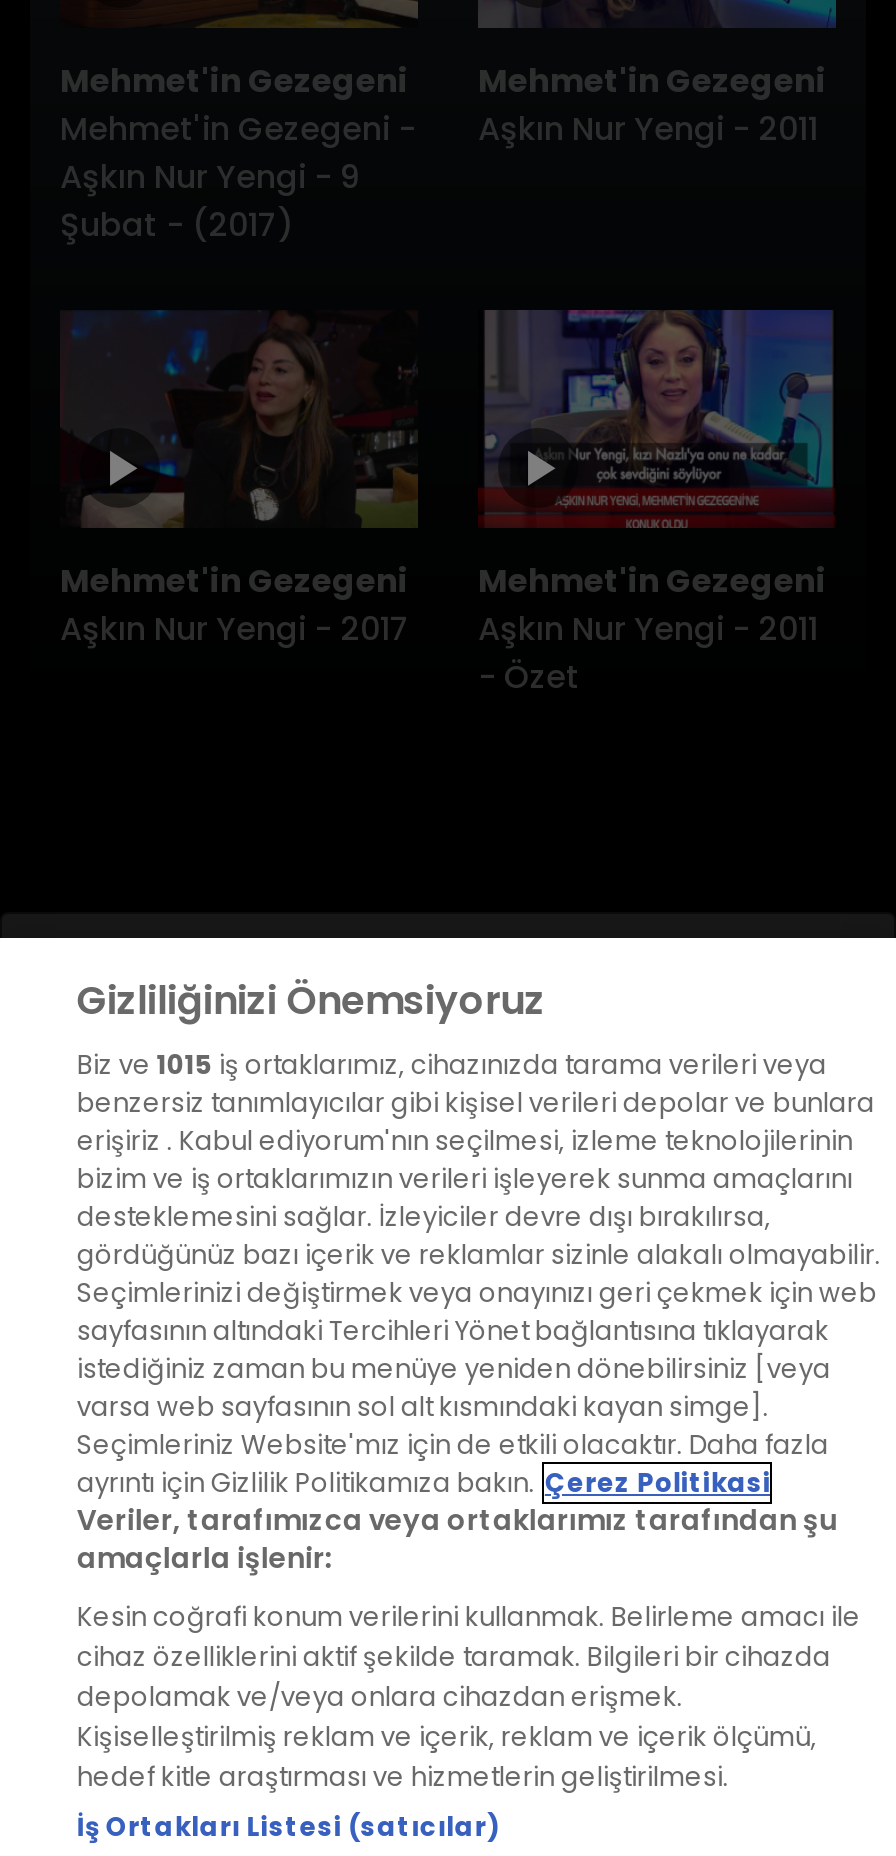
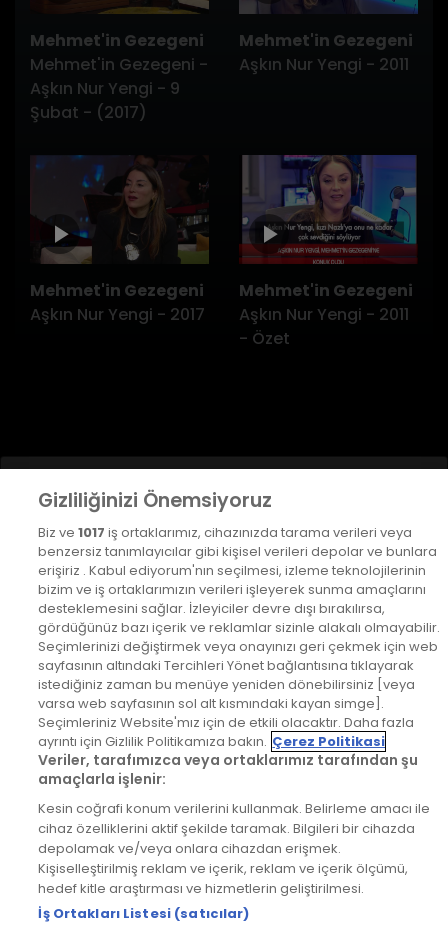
- Biz ve 1015 iş ortaklarımız, cihazınızda tarama verileri veya
+ Biz ve 1017 iş ortaklarımız, cihazınızda tarama verileri veya
